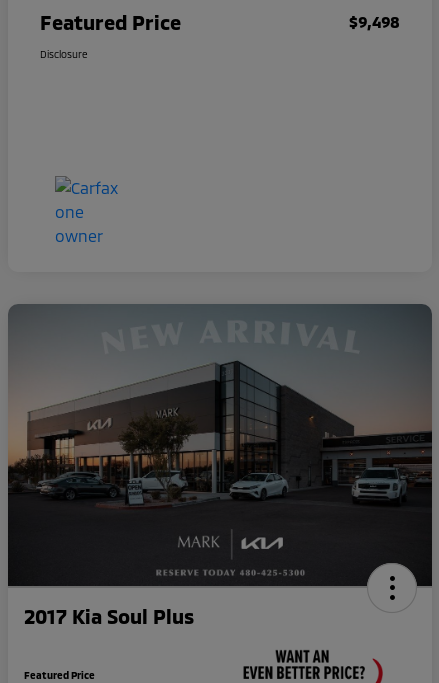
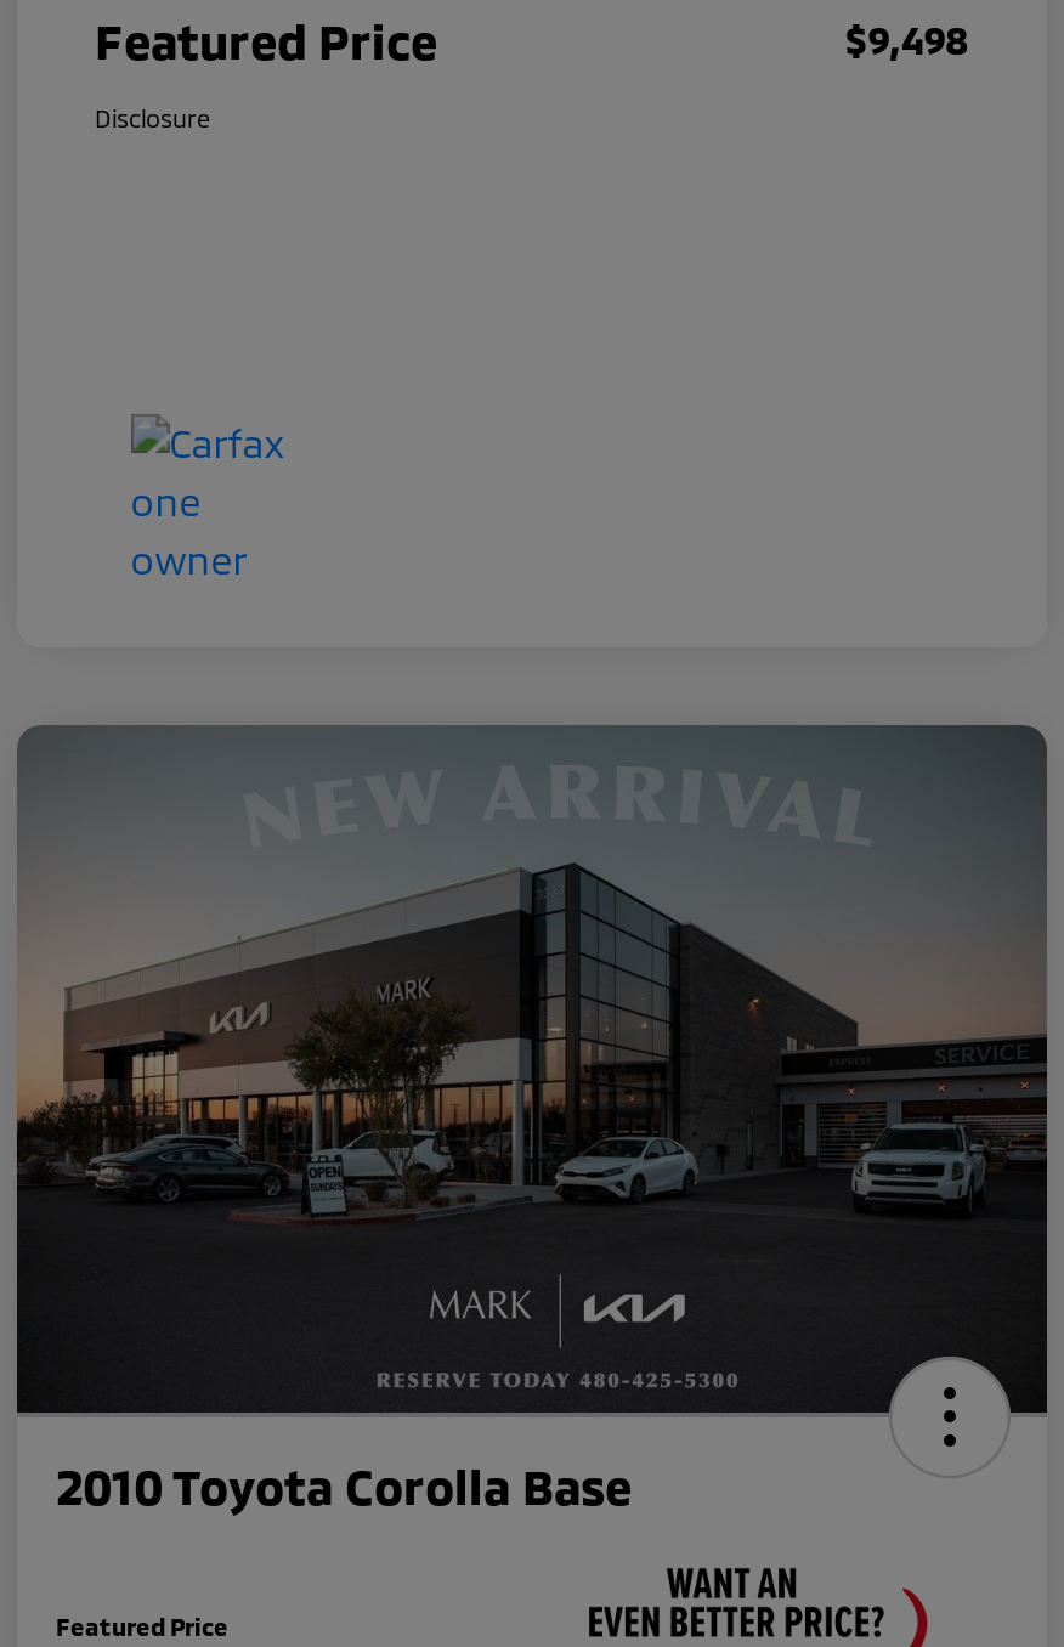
- 2017 Kia Soul Plus
+ 2010 Toyota Corolla Base
